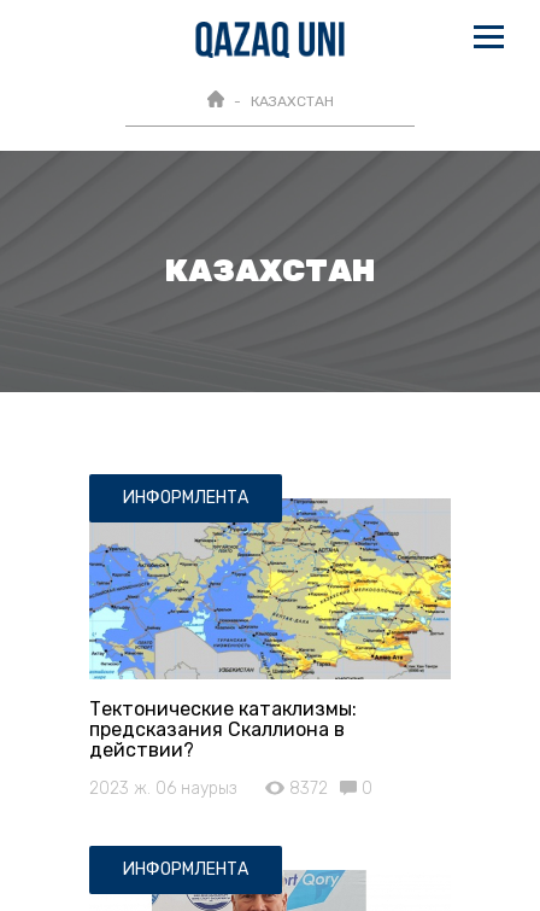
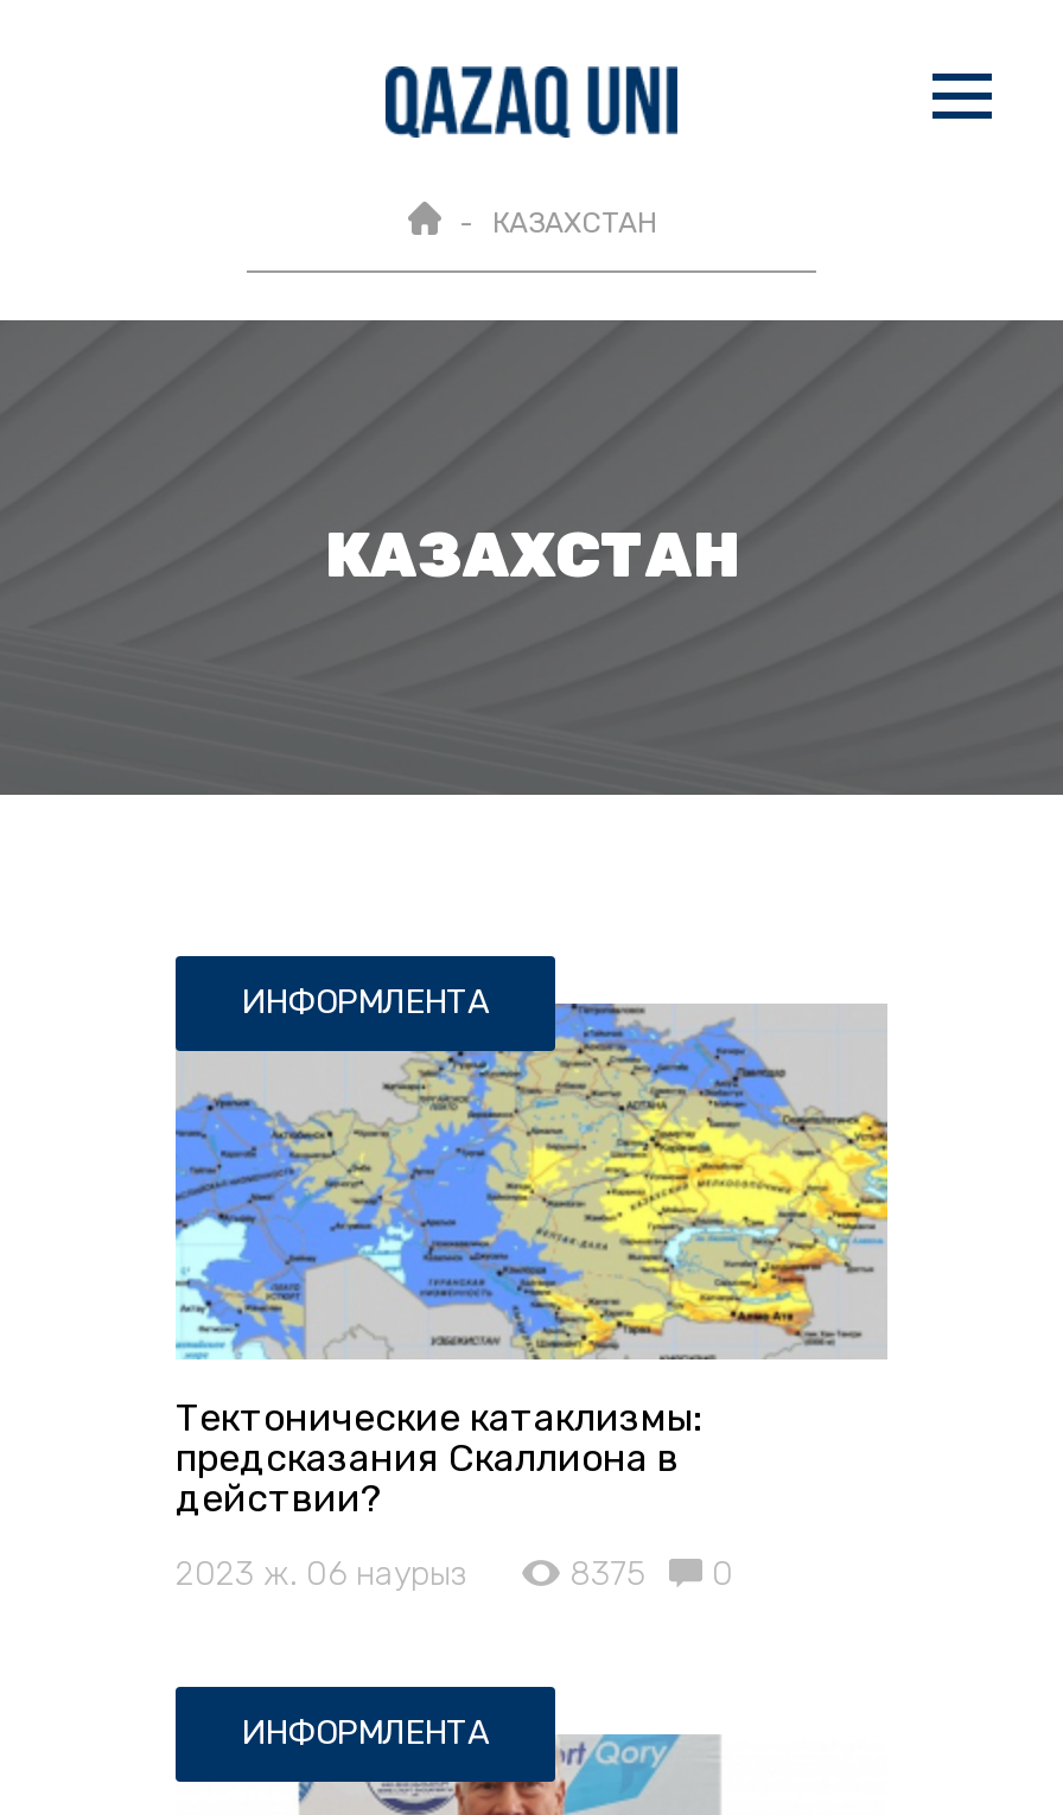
- 8372 0
+ 8375 0
